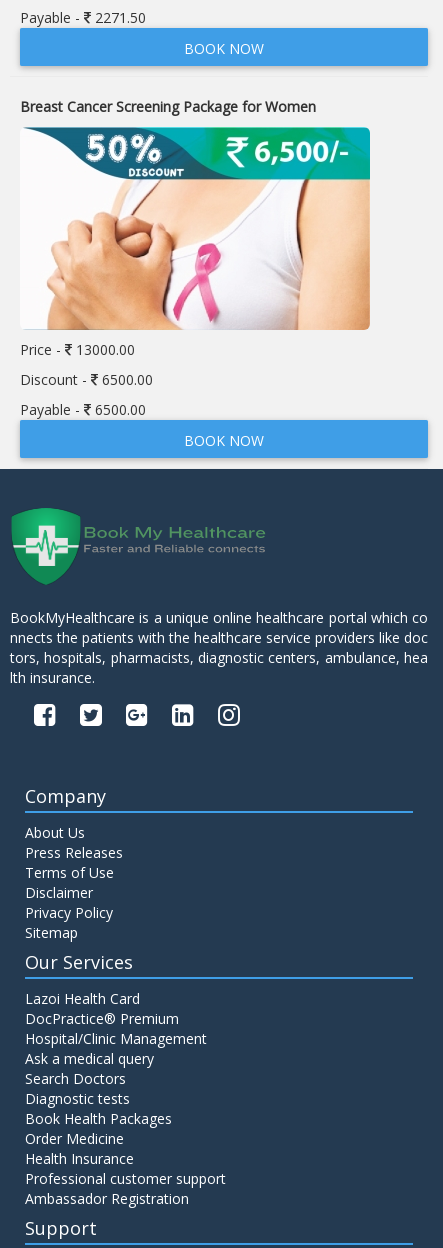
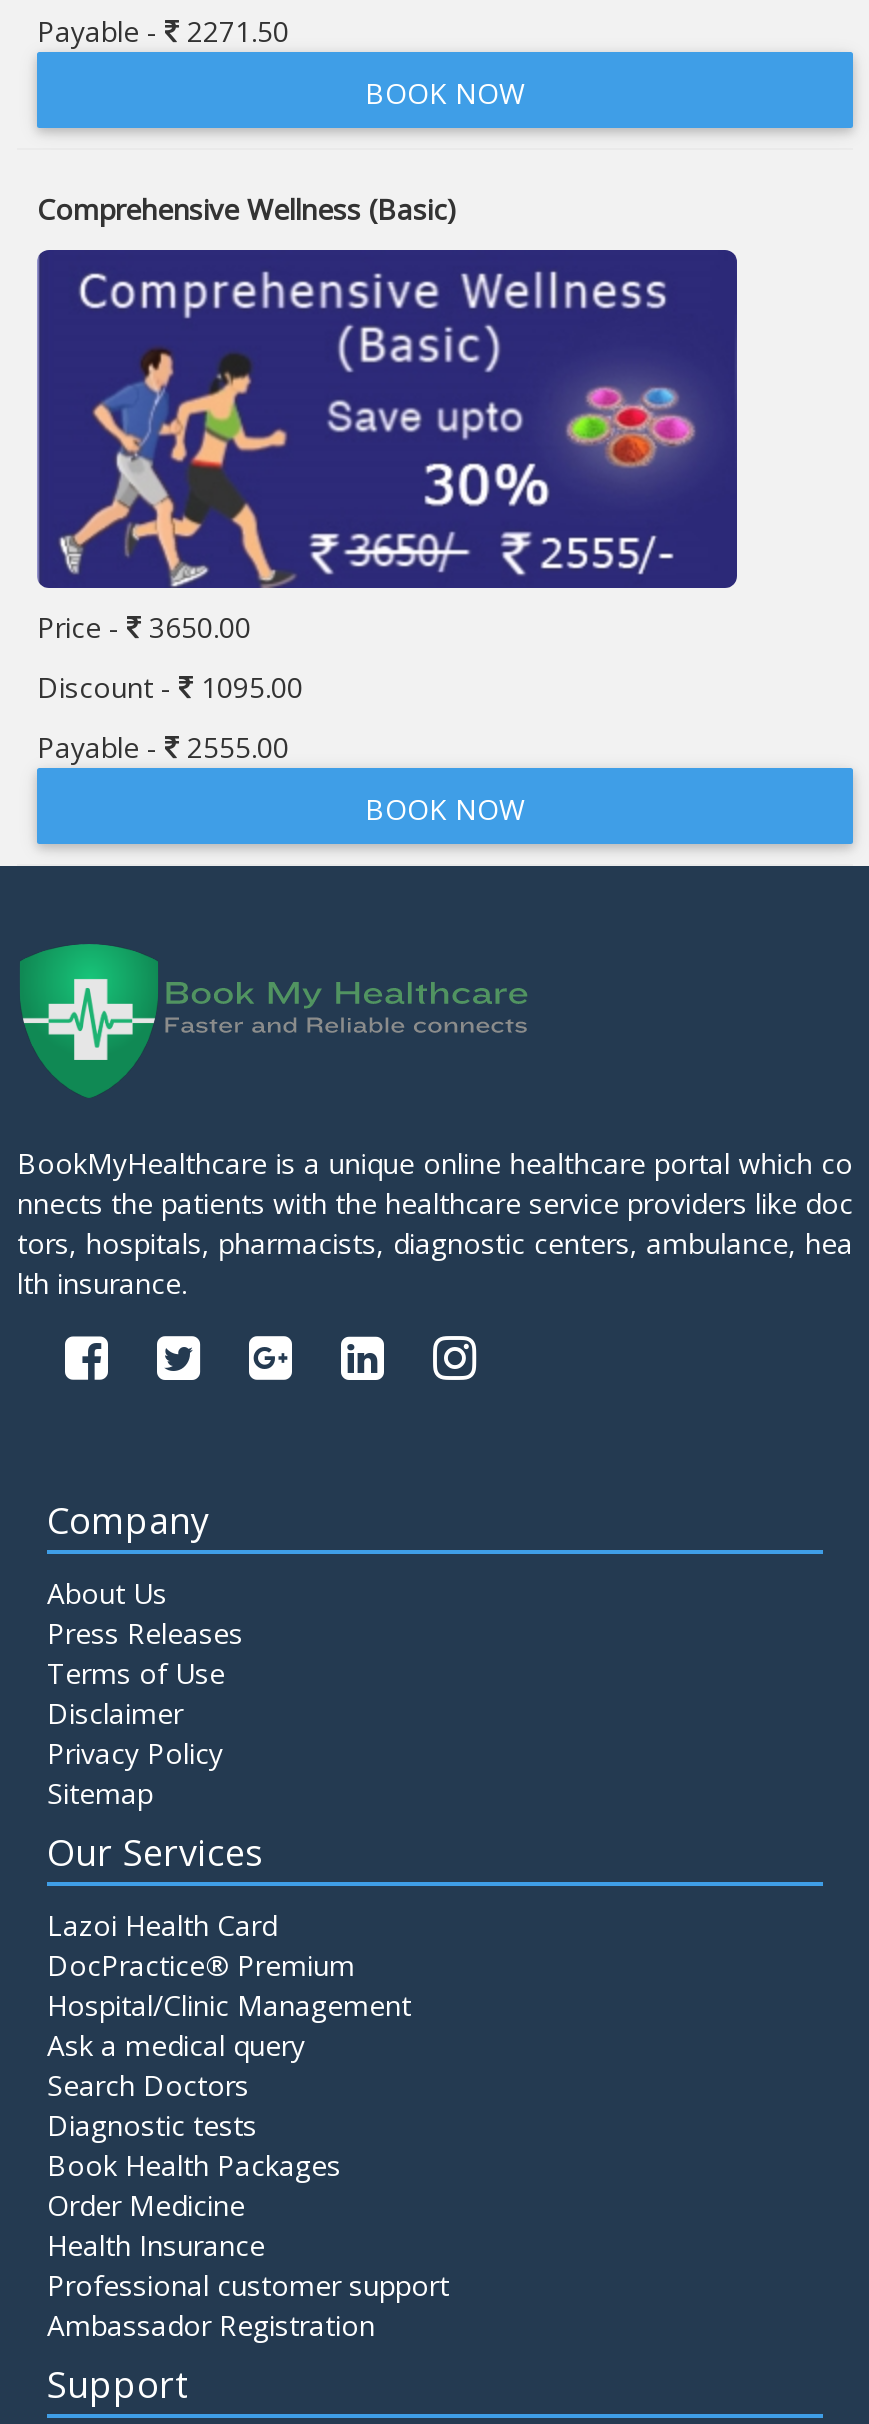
- Breast Cancer Screening Package for Women
+ Comprehensive Wellness (Basic)

- [image]
- Price - 13000.00
+ [image]
+ Price - 3650.00

- Discount - 6500.00
+ Discount - 1095.00

- Payable - 6500.00
+ Payable - 2555.00
